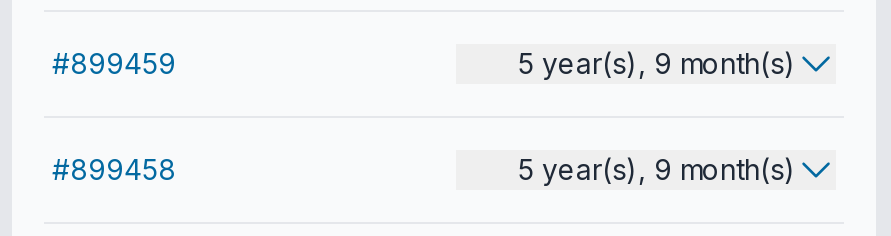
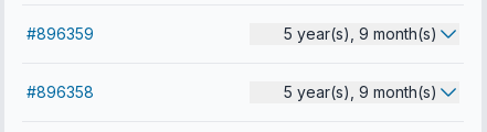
- #899459
+ #896359

- #899458
+ #896358
